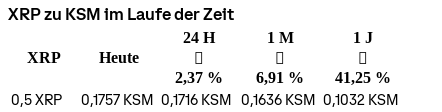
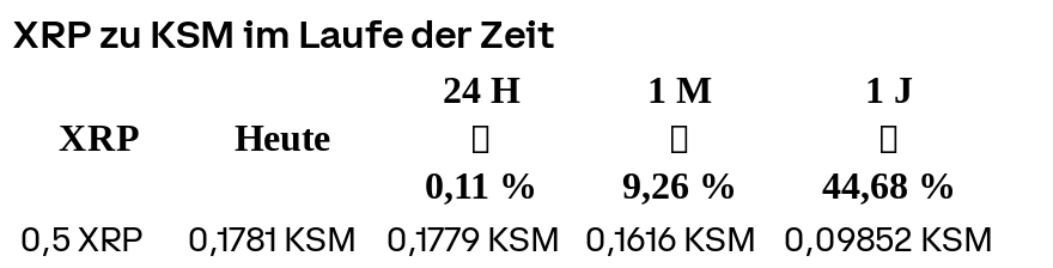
- 2,37 %
+ 0,11 %

- 6,91 %
+ 9,26 %

- 41,25 %
+ 44,68 %

- 0,1757 KSM 0,1716 KSM 0,1636 KSM 0,1032 KSM
+ 0,1781 KSM
+ 0,1779 KSM 0,1616 KSM
+ 0,09852 KSM
